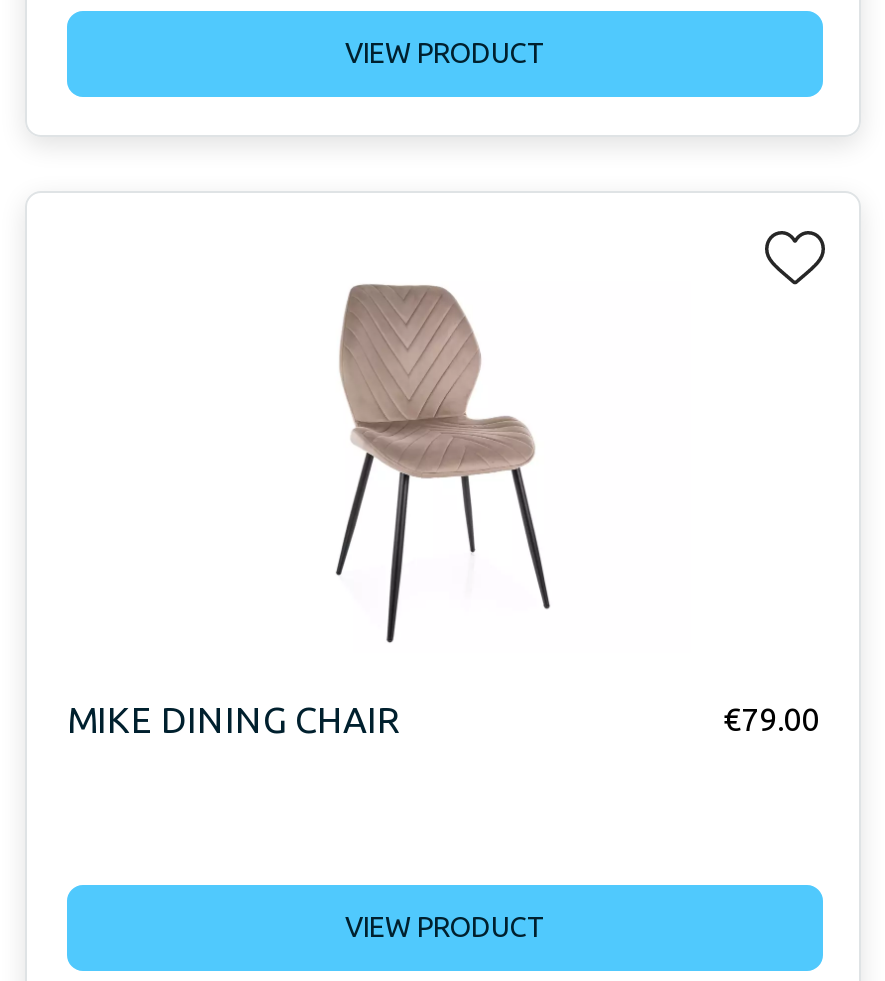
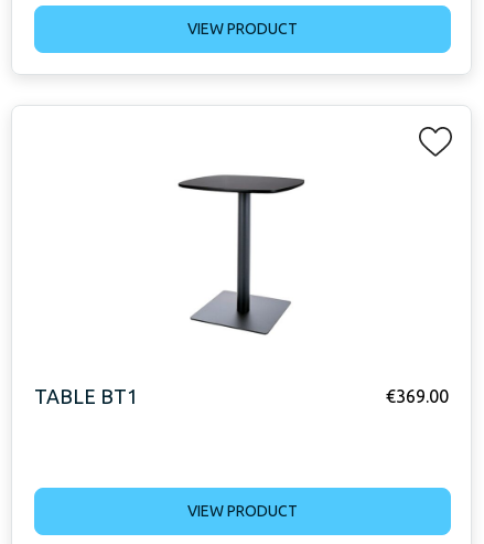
- [image]
- MIKE DINING CHAIR
- €79.00
+ [image]
+ TABLE BT1
+ €369.00
